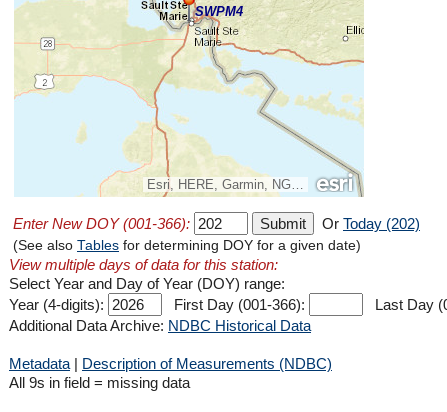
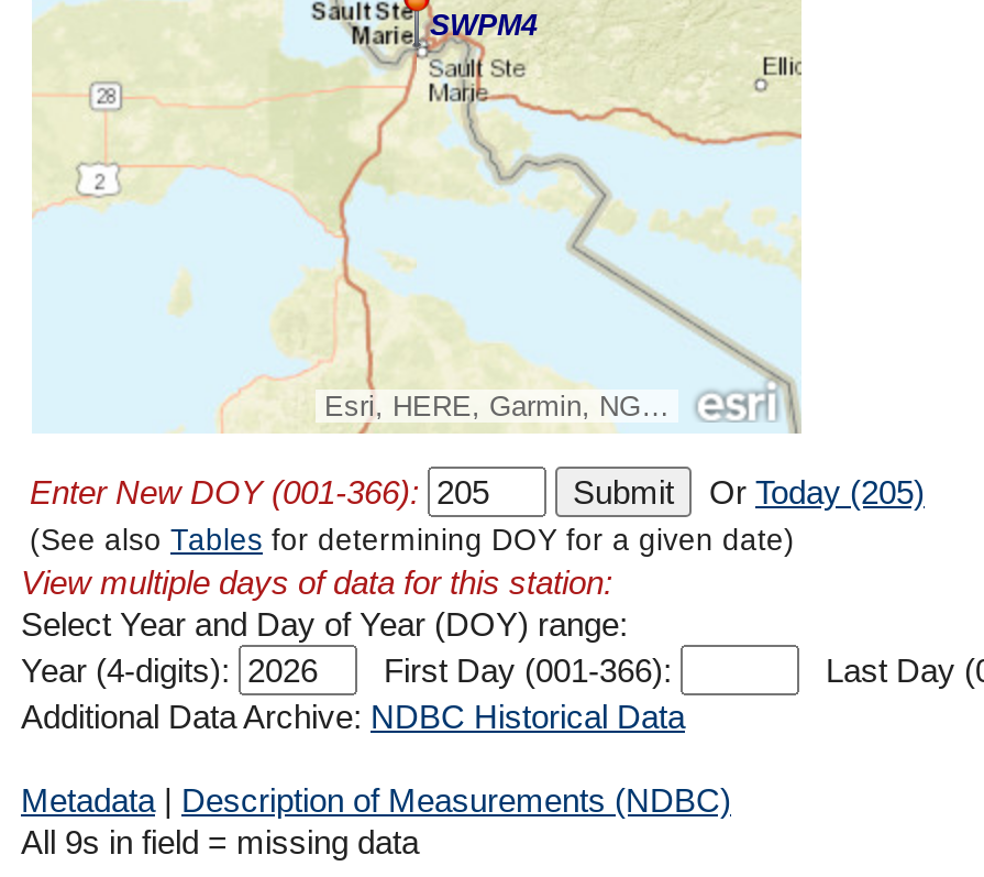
- Or Today (202)
+ Or Today (205)
